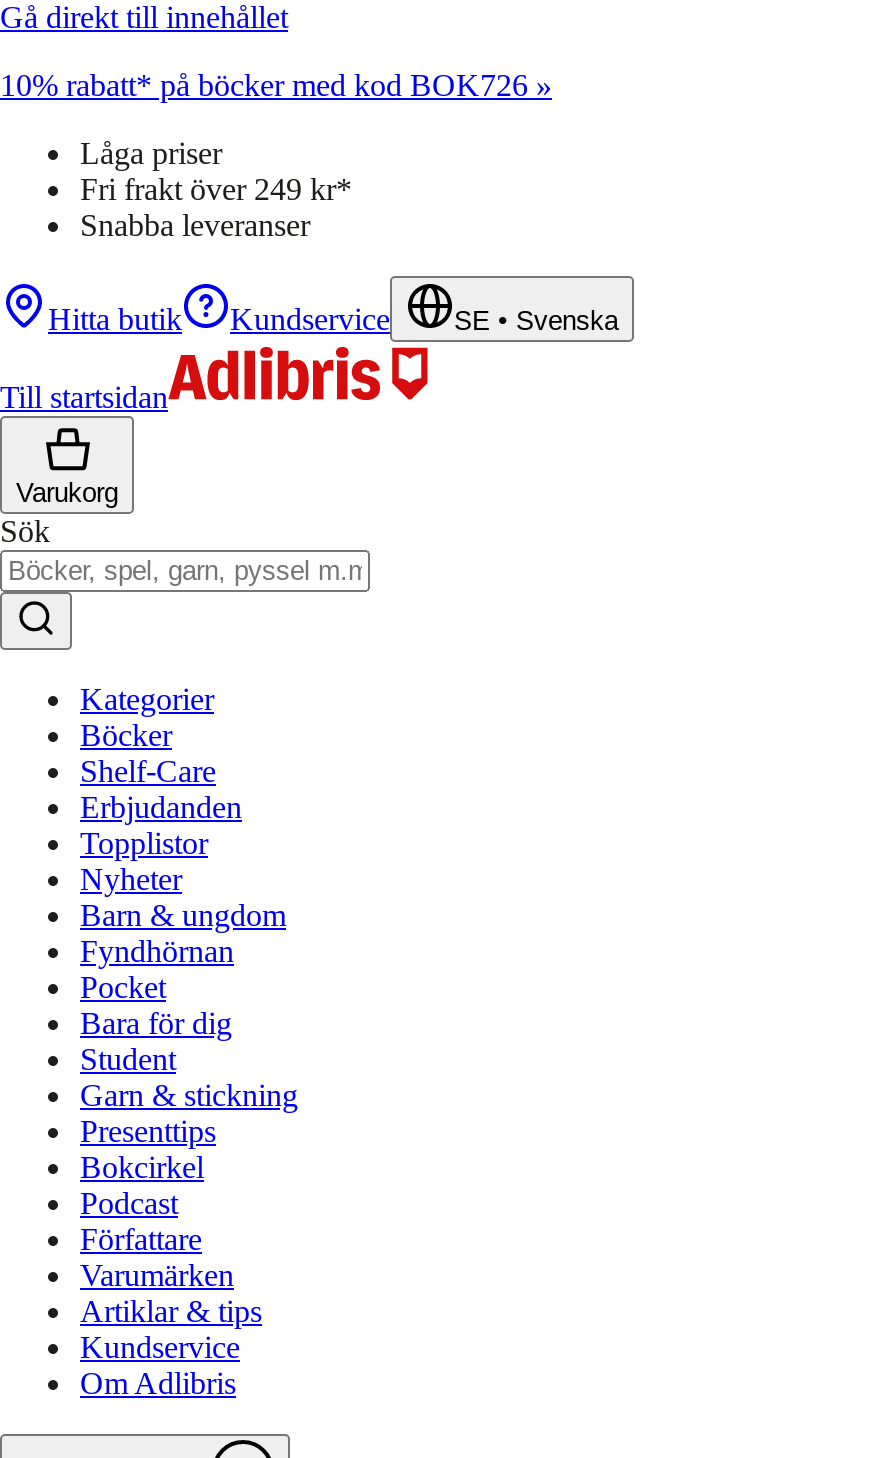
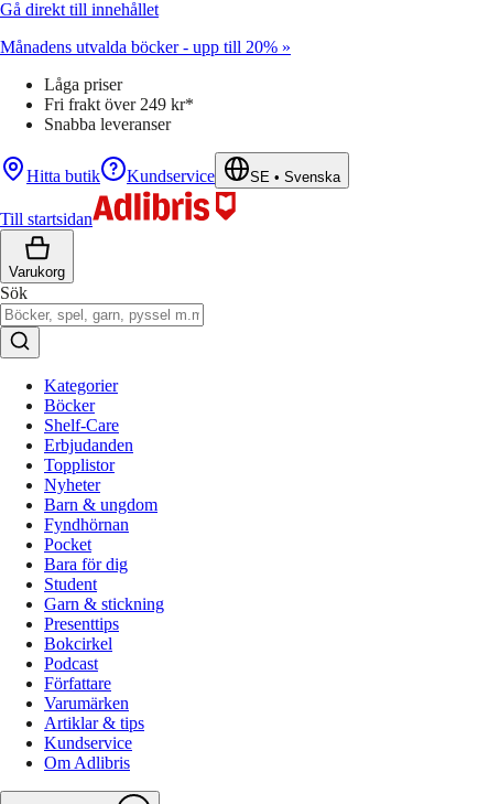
- 10% rabatt* på böcker med kod BOK726 »
+ Månadens utvalda böcker - upp till 20% »
